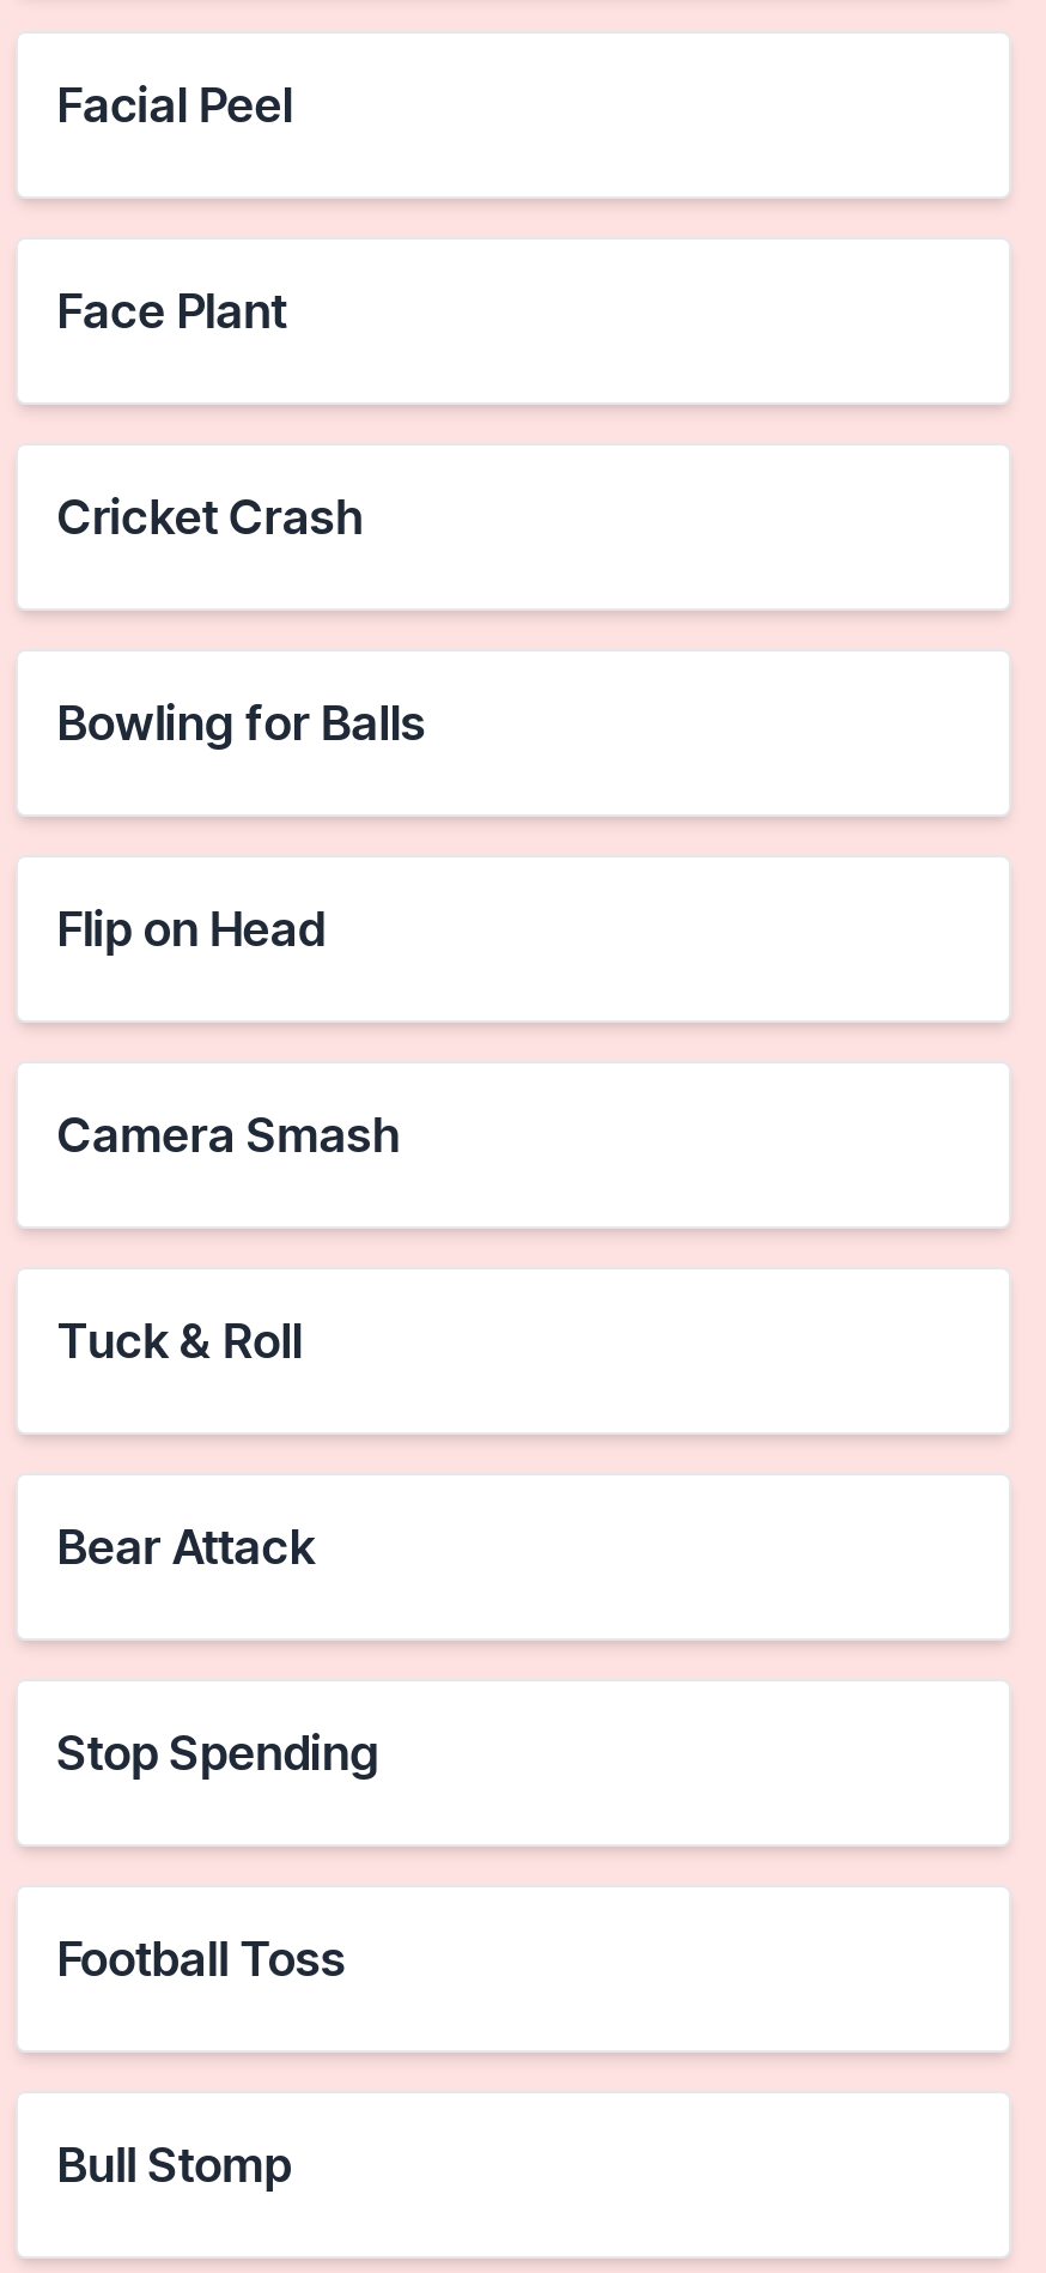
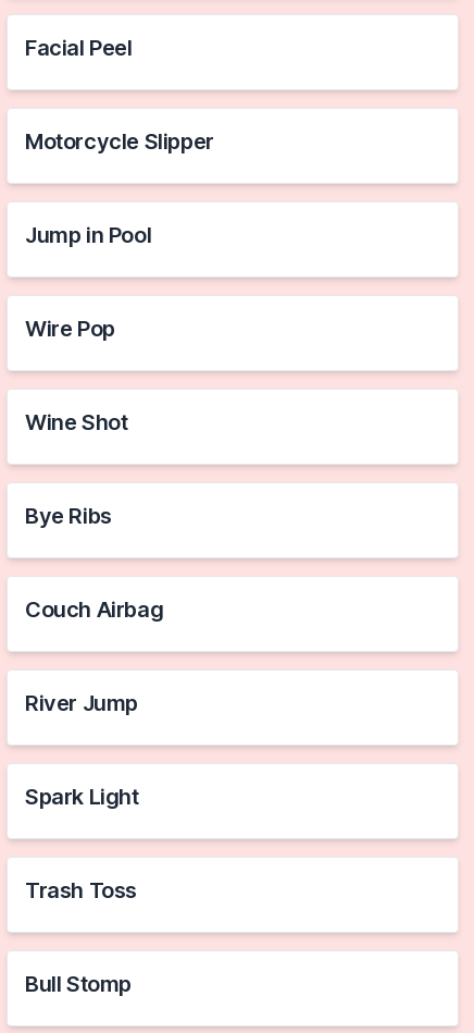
- Face Plant
+ Motorcycle Slipper

- Cricket Crash
+ Jump in Pool

- Bowling for Balls
+ Wire Pop

- Flip on Head
+ Wine Shot

- Camera Smash
+ Bye Ribs

- Tuck & Roll
+ Couch Airbag

- Bear Attack
+ River Jump

- Stop Spending
+ Spark Light

- Football Toss
+ Trash Toss
